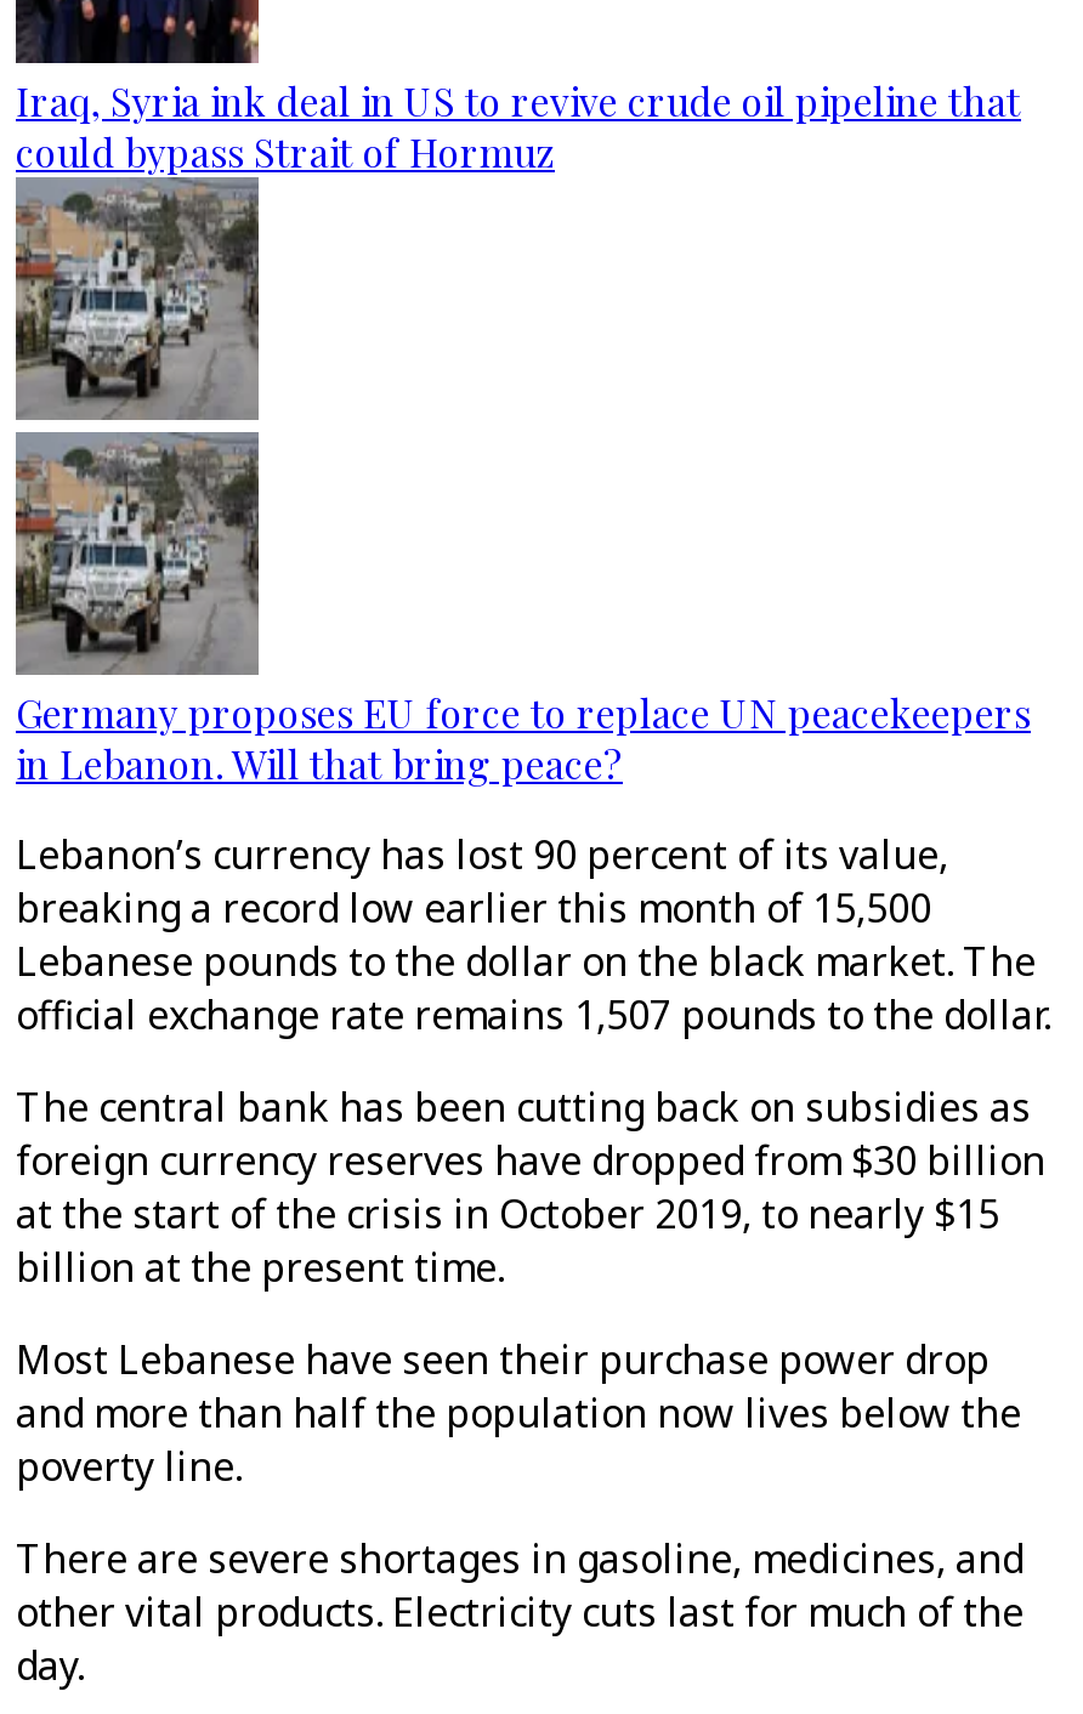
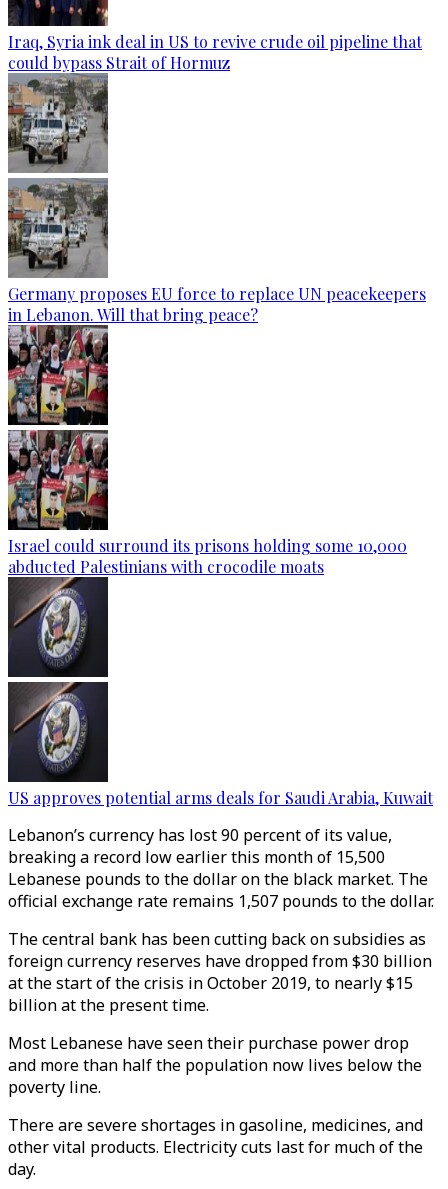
+ [image]
+ Israel could surround its prisons holding some 10,000
+ abducted Palestinians with crocodile moats

+ [image]
+ US approves potential arms deals for Saudi Arabia, Kuwait
